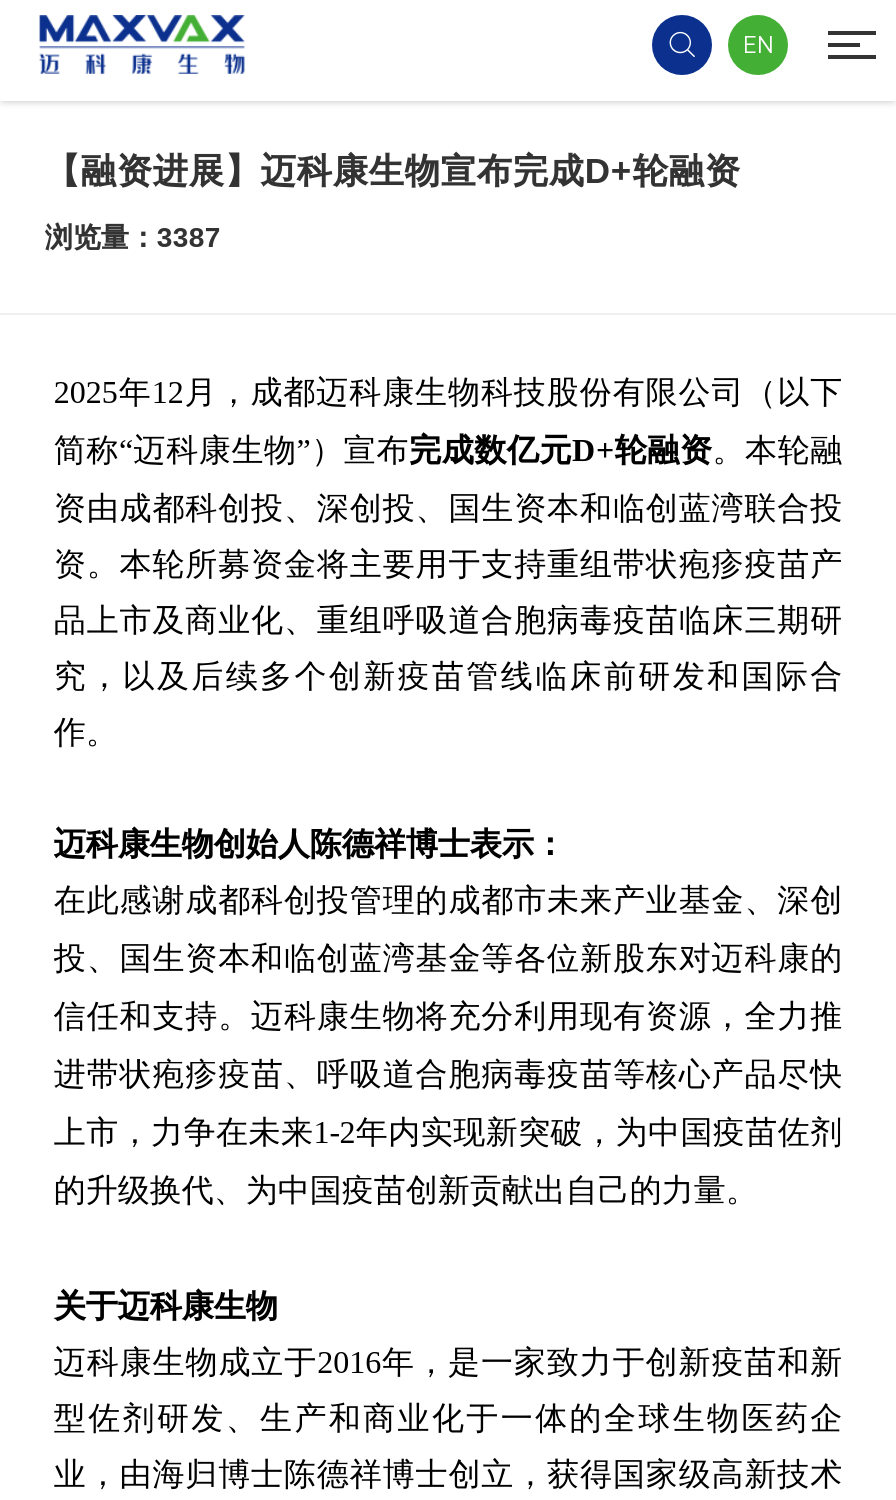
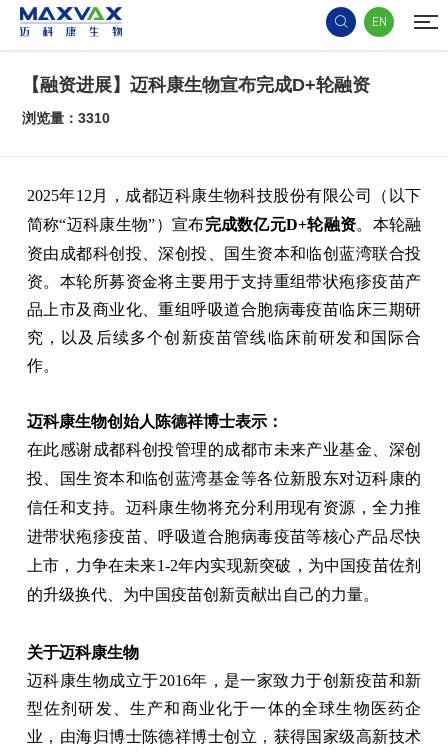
- 浏览量：3387
+ 浏览量：3310
